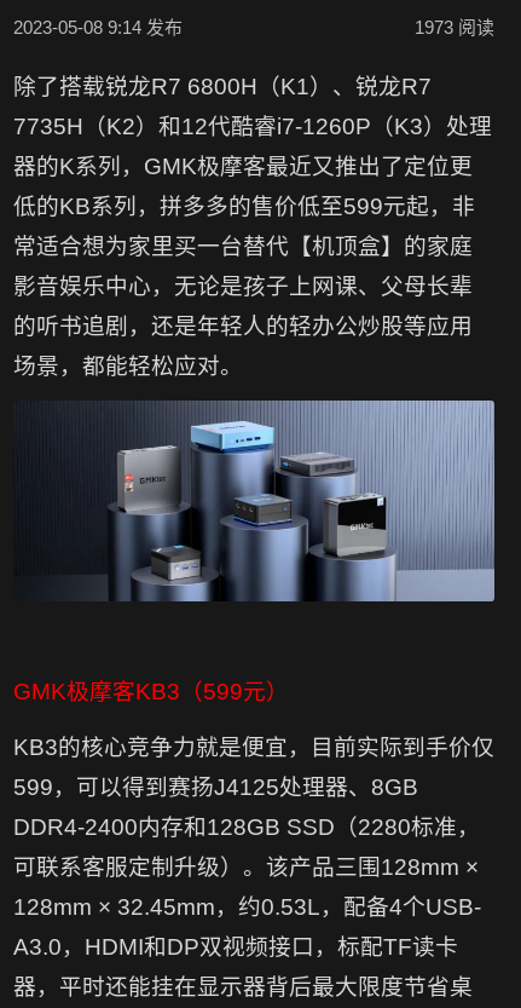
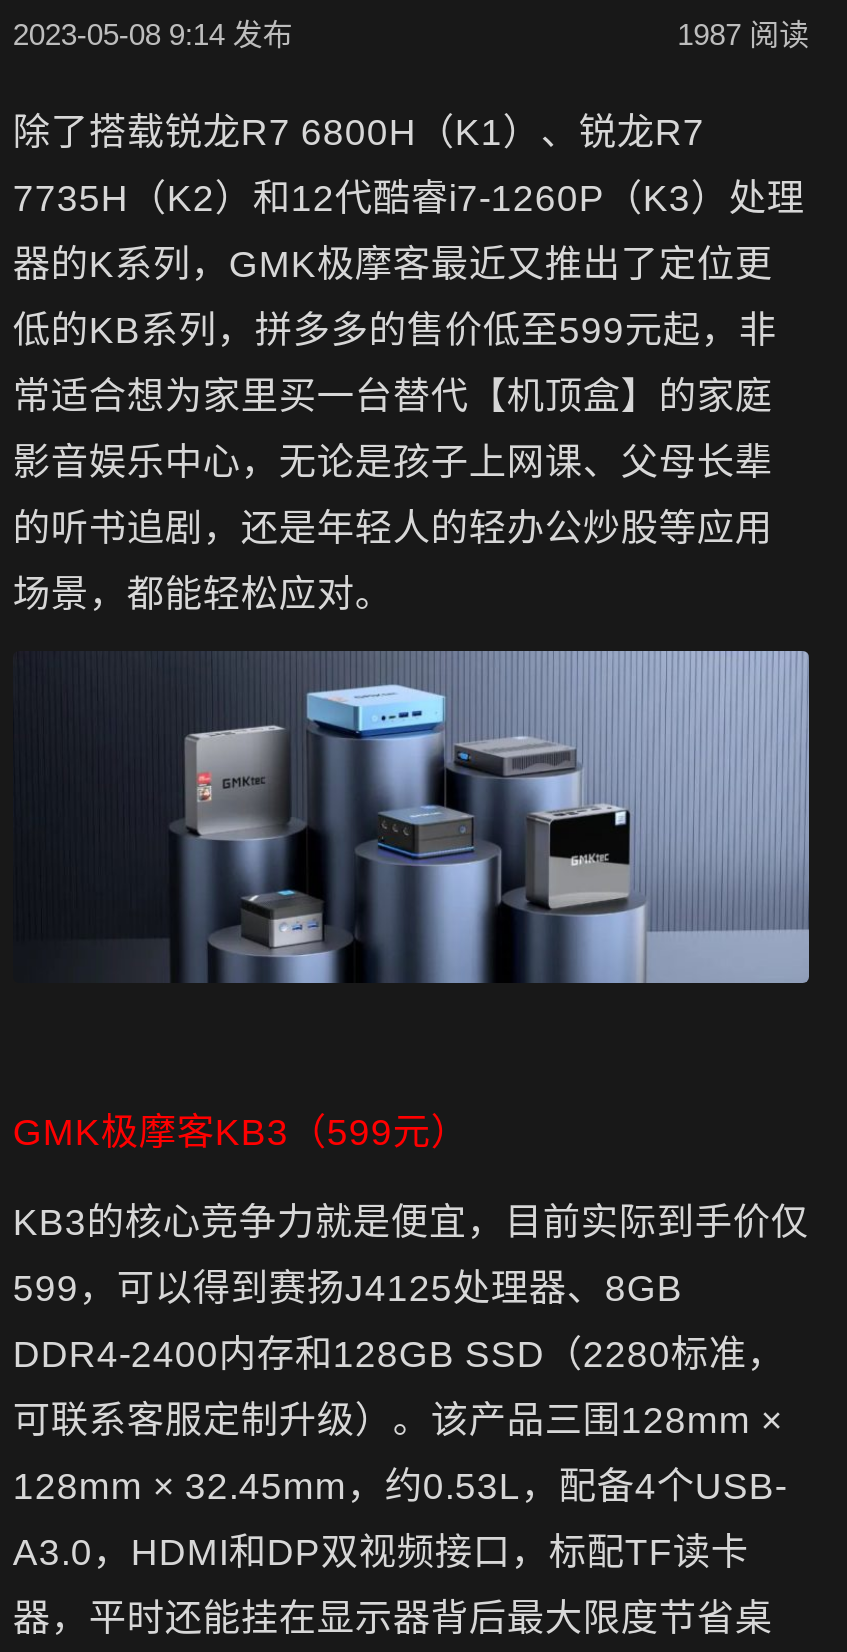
- 1973 阅读
+ 1987 阅读
